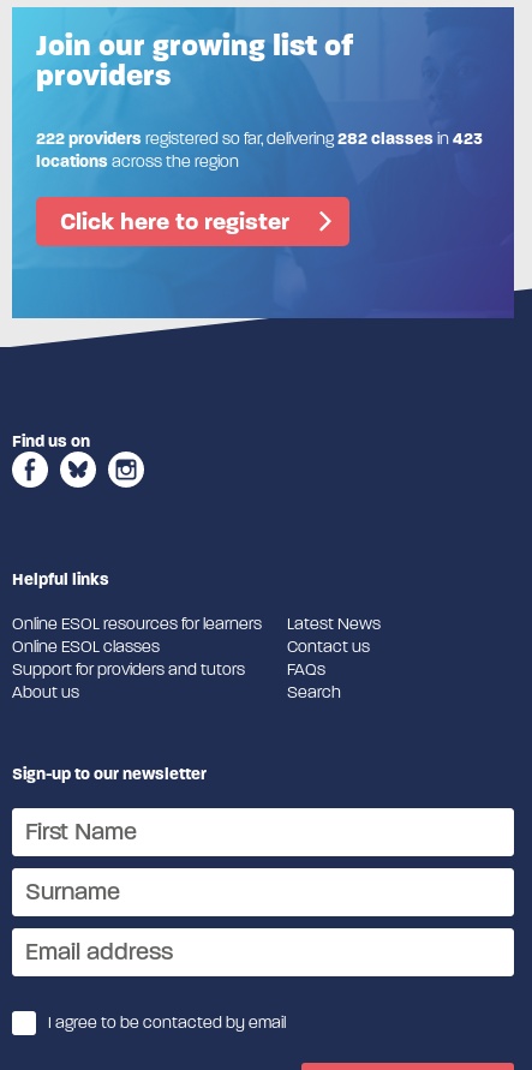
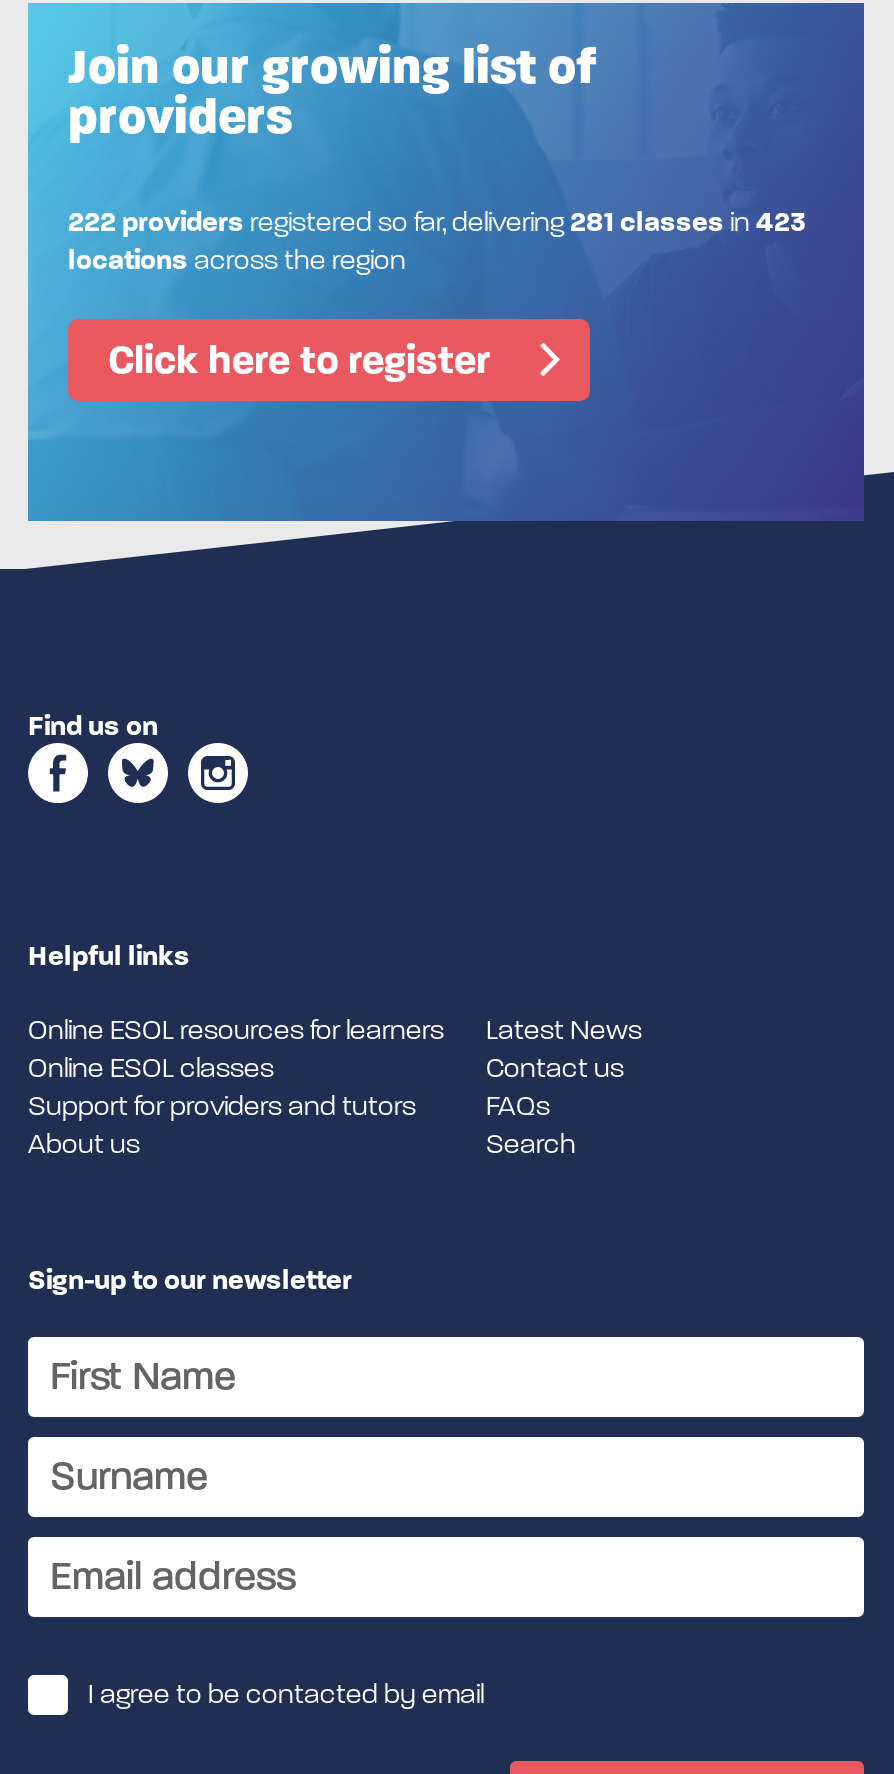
- 222 providers registered so far, delivering 282 classes in 423
+ 222 providers registered so far, delivering 281 classes in 423
